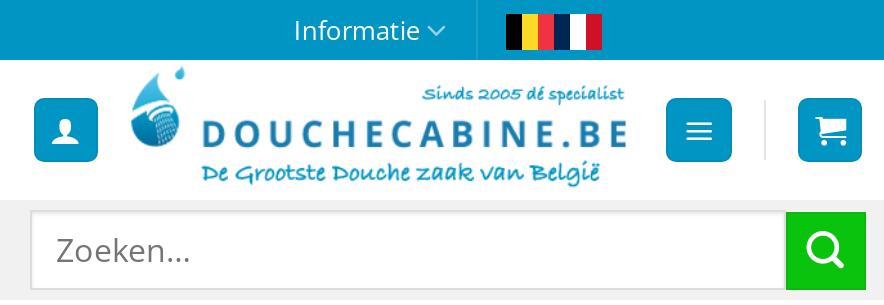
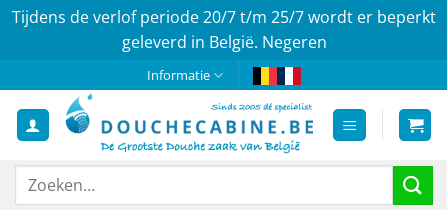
+ Tijdens de verlof periode 20/7 t/m 25/7 wordt er beperkt
+ geleverd in België. Negeren
